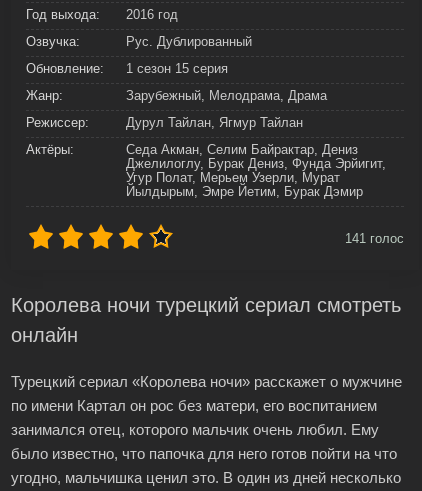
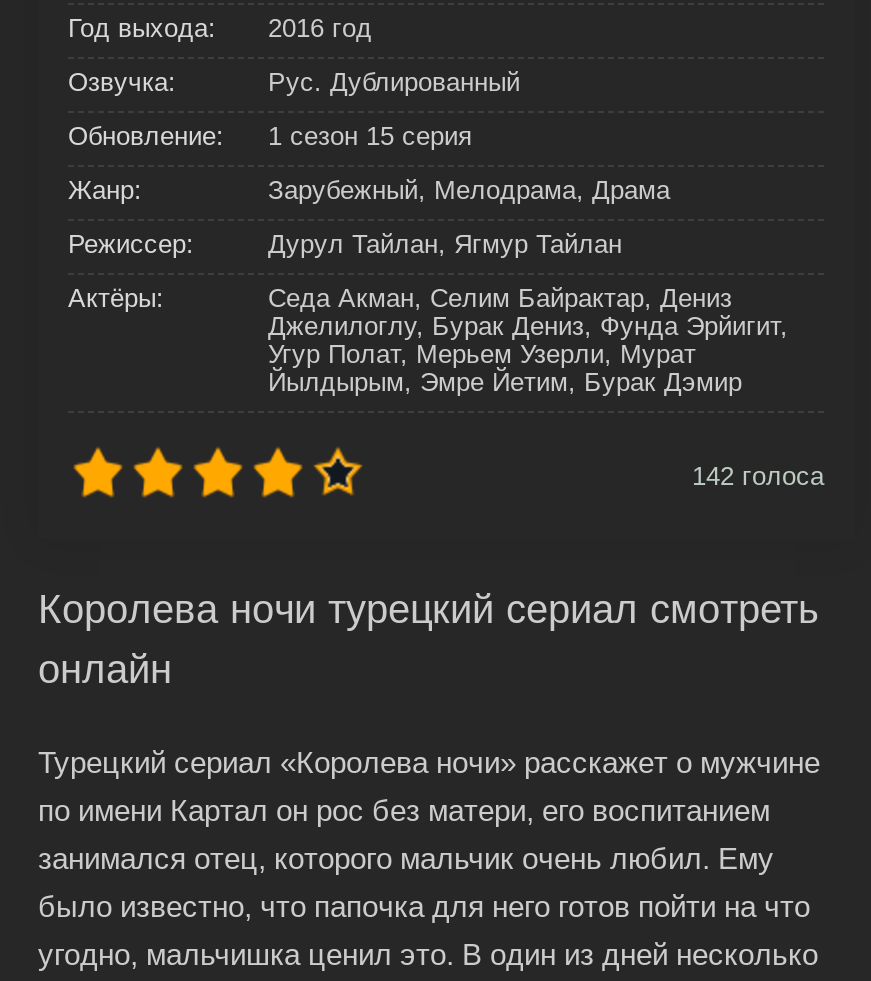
- 141 голос
+ 142 голоса
